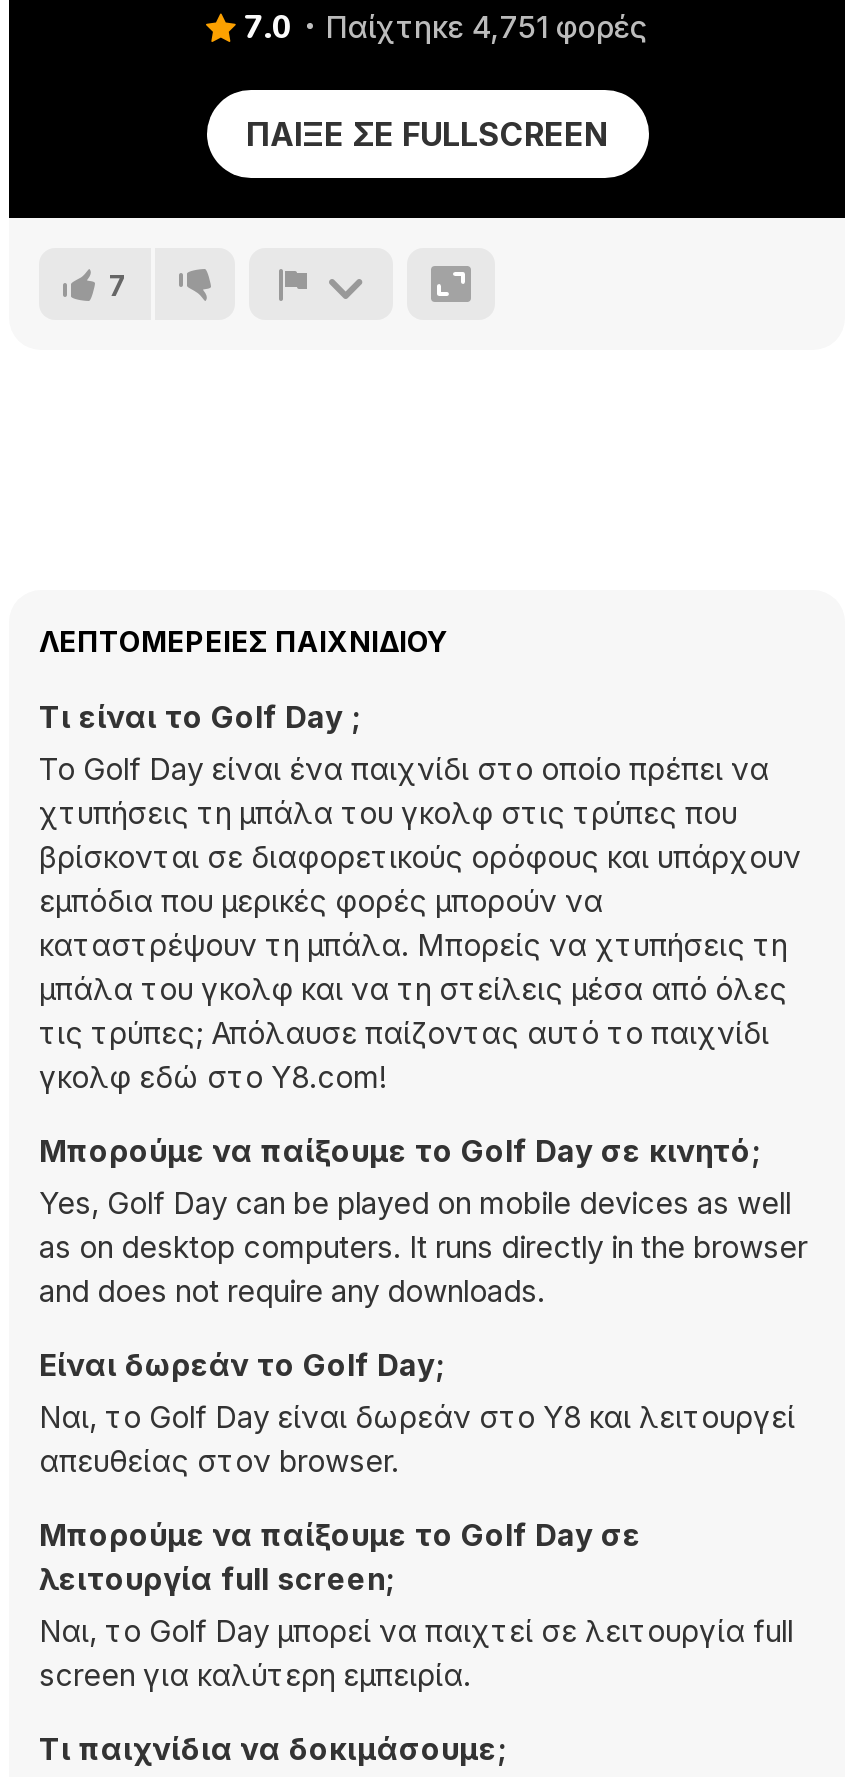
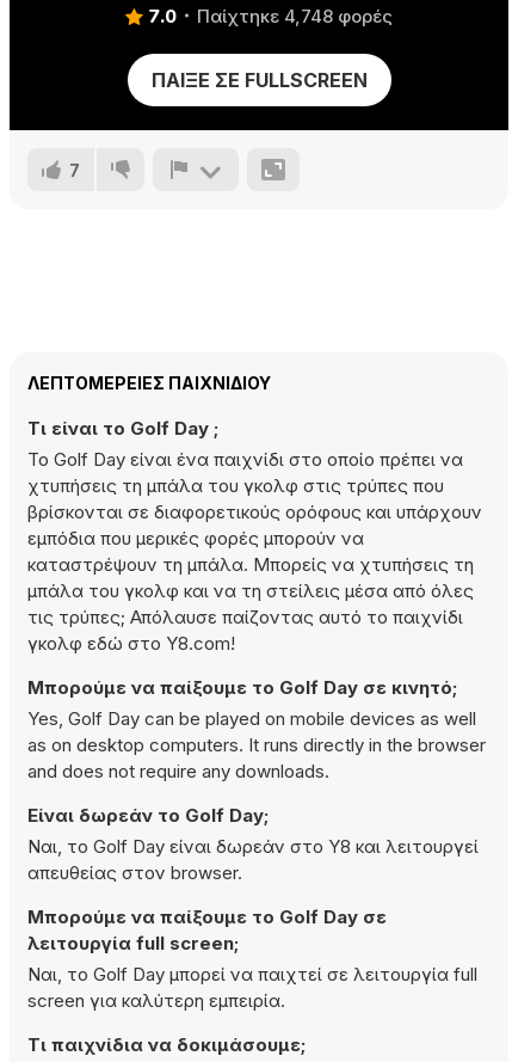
- Παίχτηκε 4,751 φορές
+ Παίχτηκε 4,748 φορές
